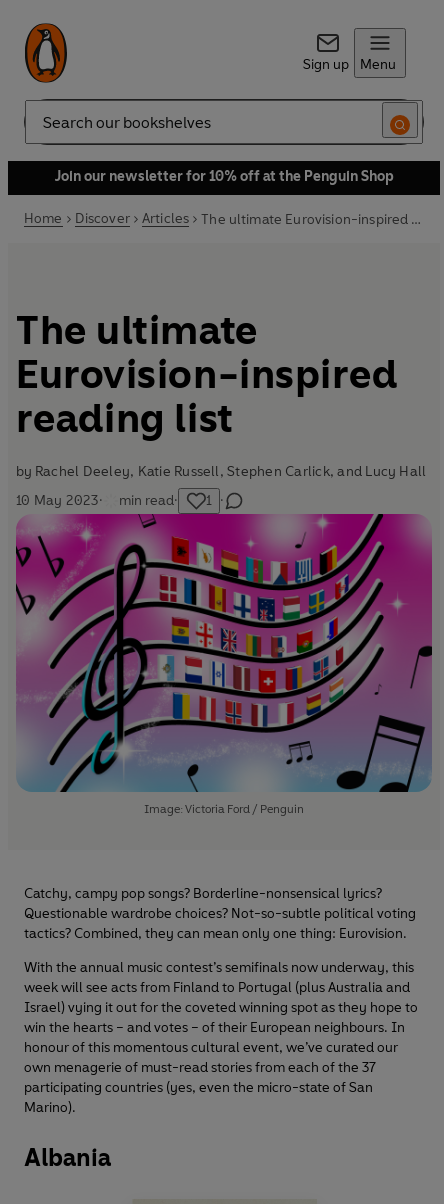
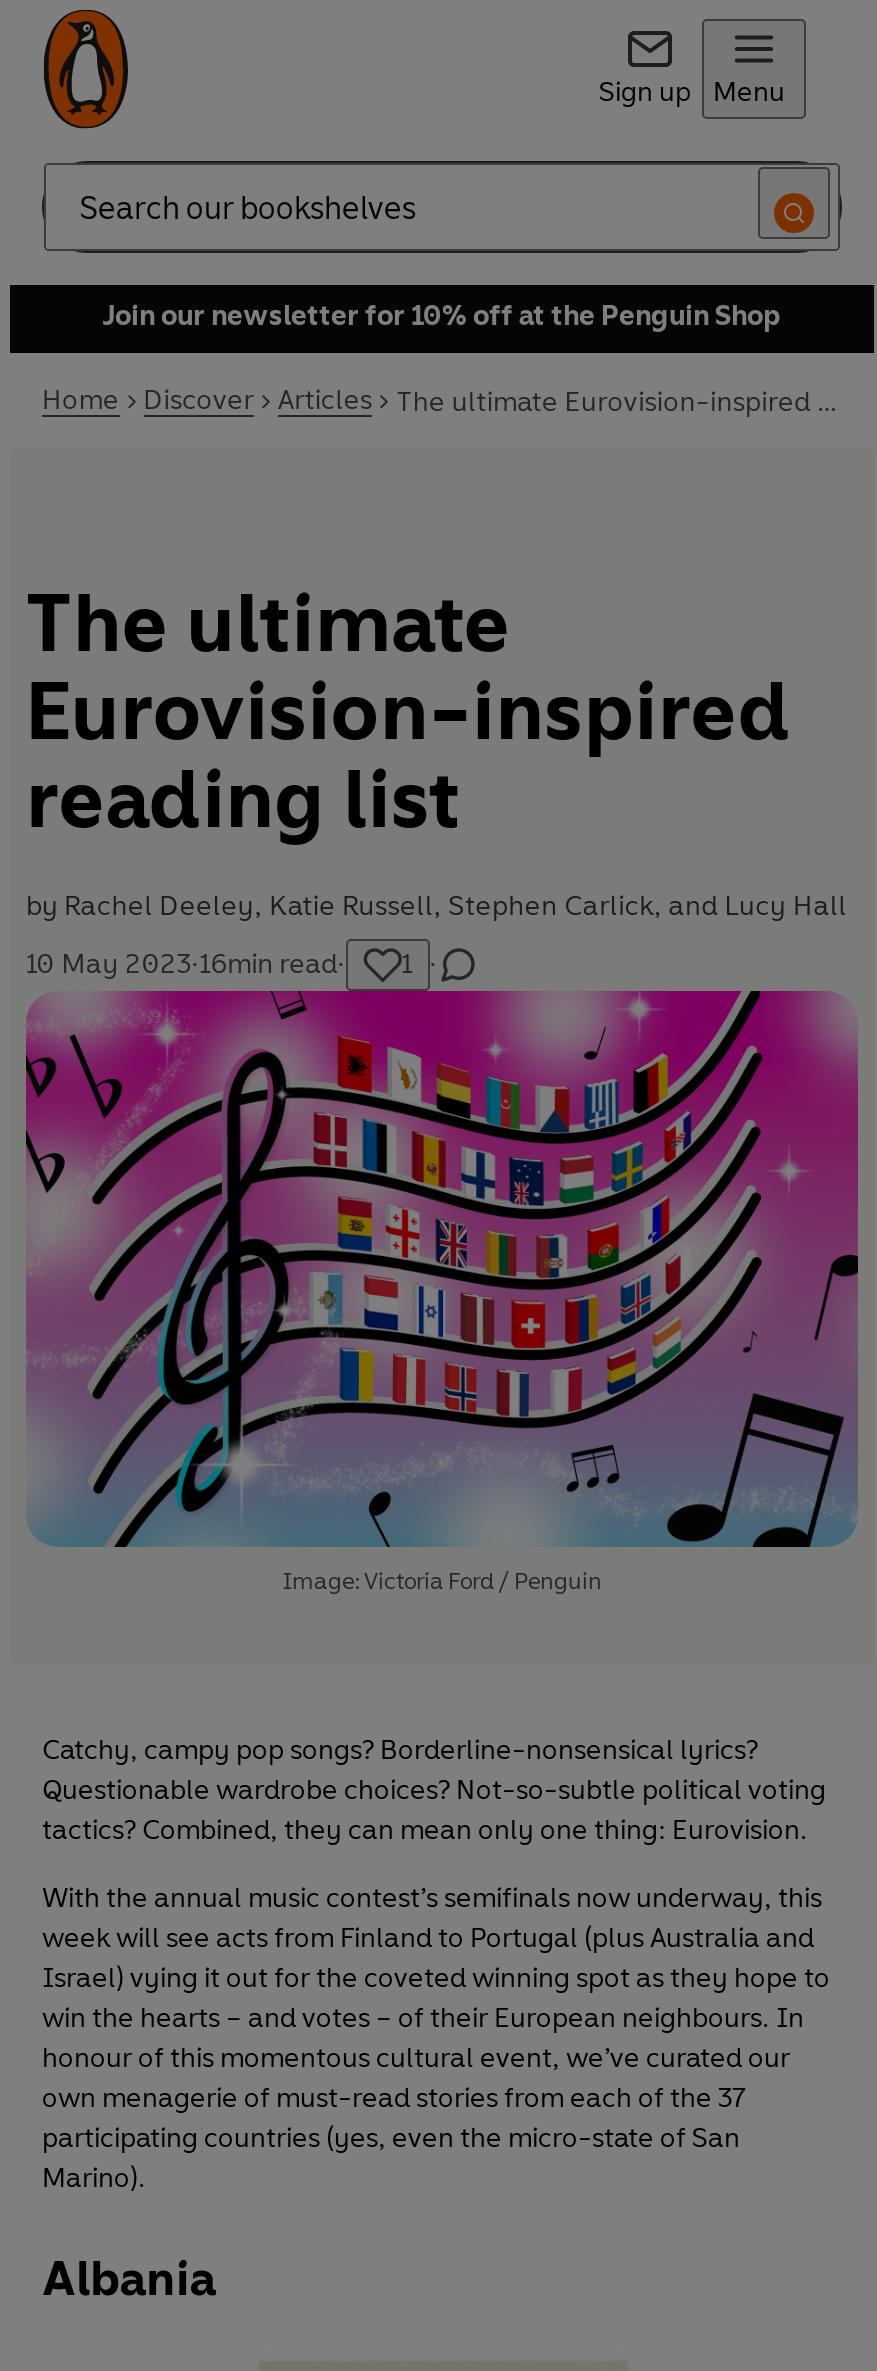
- 10 May 2023·
- min read·
+ 10 May 2023·16min read·
